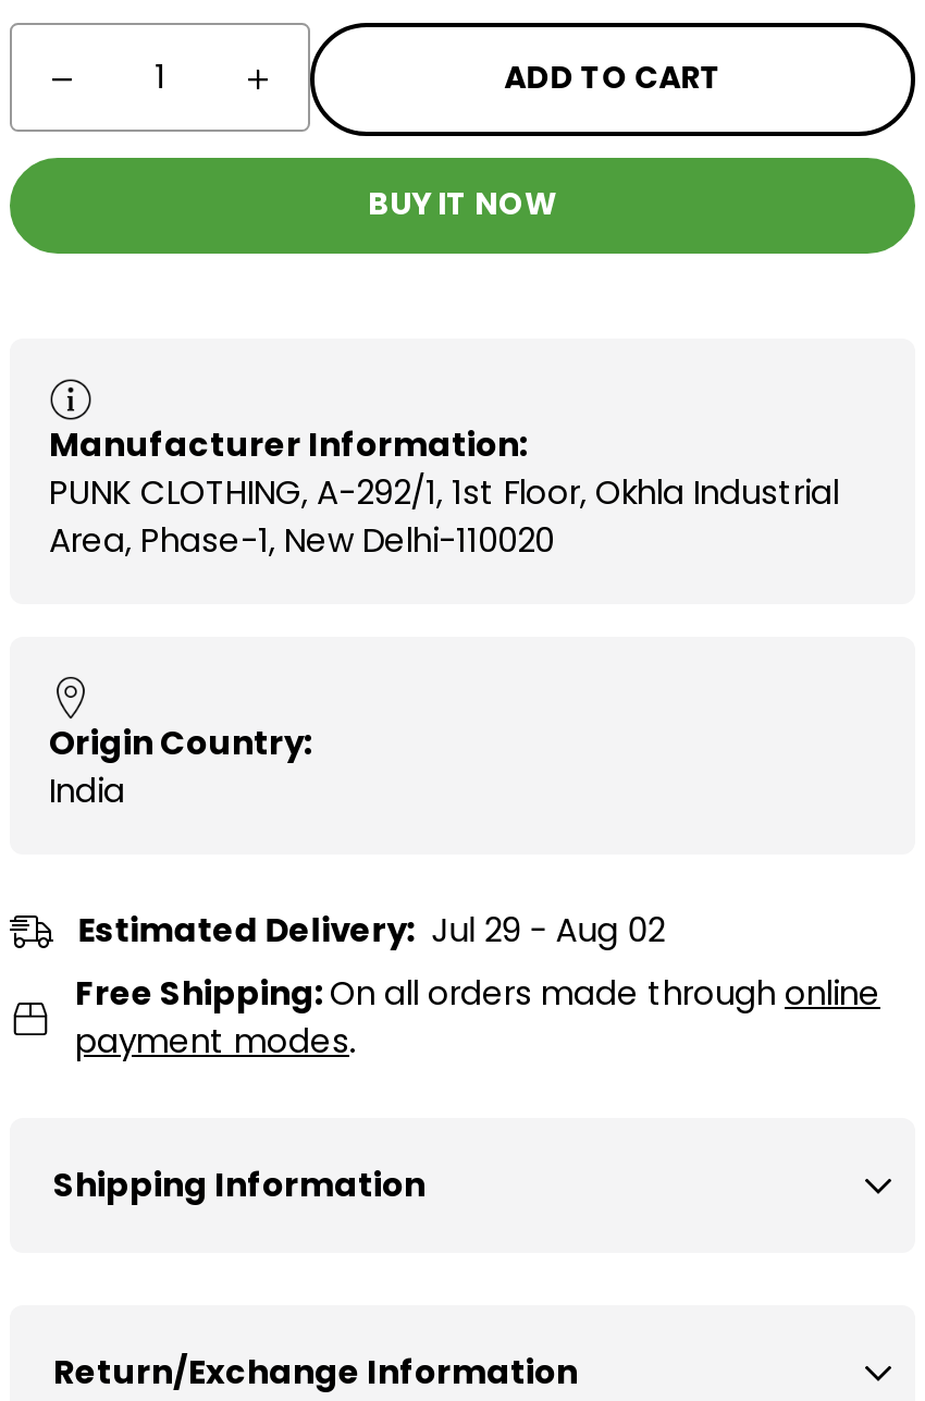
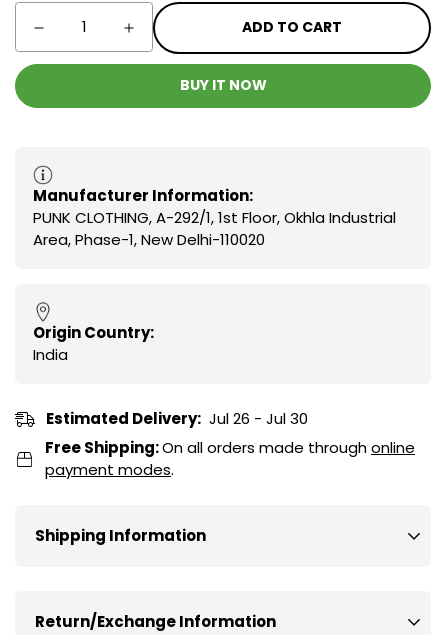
- Estimated Delivery: Jul 29 - Aug 02
+ Estimated Delivery: Jul 26 - Jul 30
